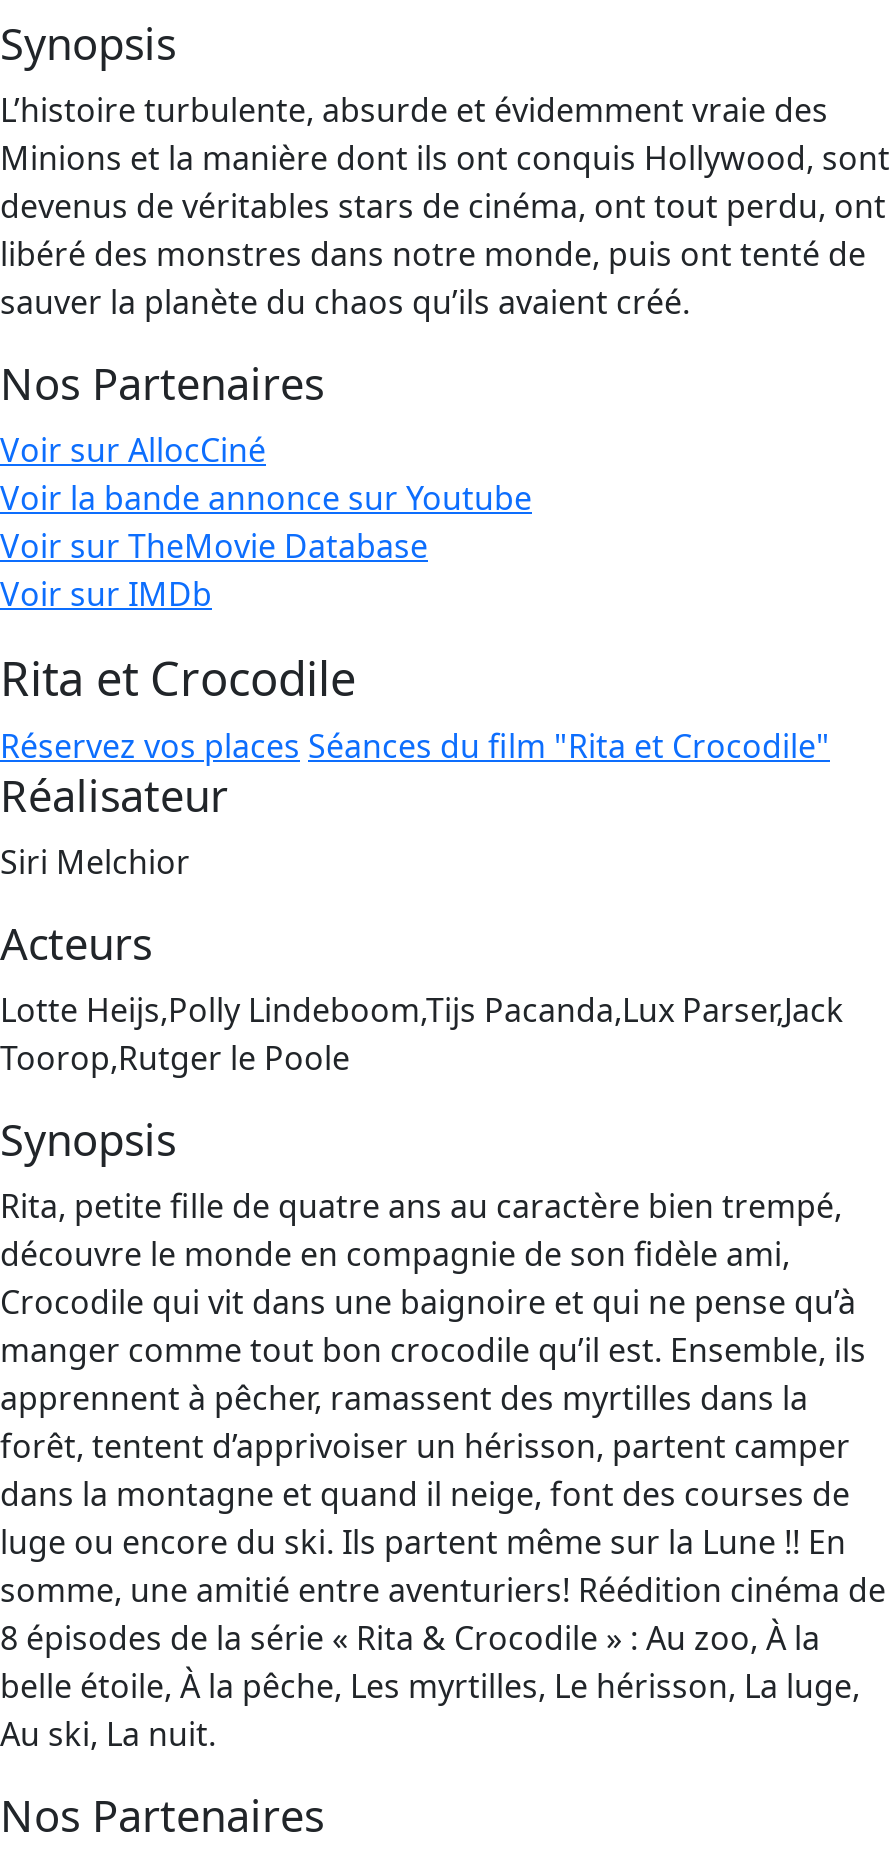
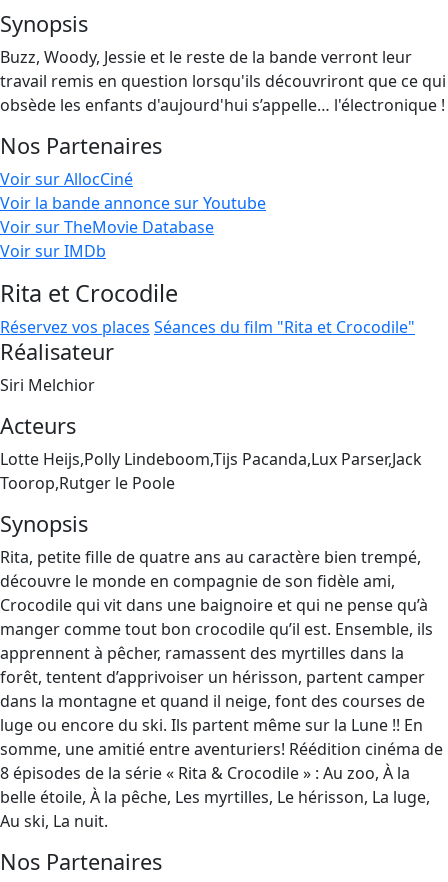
- L’histoire turbulente, absurde et évidemment vraie des
- Minions et la manière dont ils ont conquis Hollywood, sont
- devenus de véritables stars de cinéma, ont tout perdu, ont
- libéré des monstres dans notre monde, puis ont tenté de
- sauver la planète du chaos qu’ils avaient créé.
+ Buzz, Woody, Jessie et le reste de la bande verront leur
+ travail remis en question lorsqu'ils découvriront que ce qui
+ obsède les enfants d'aujourd'hui s’appelle… l'électronique !
